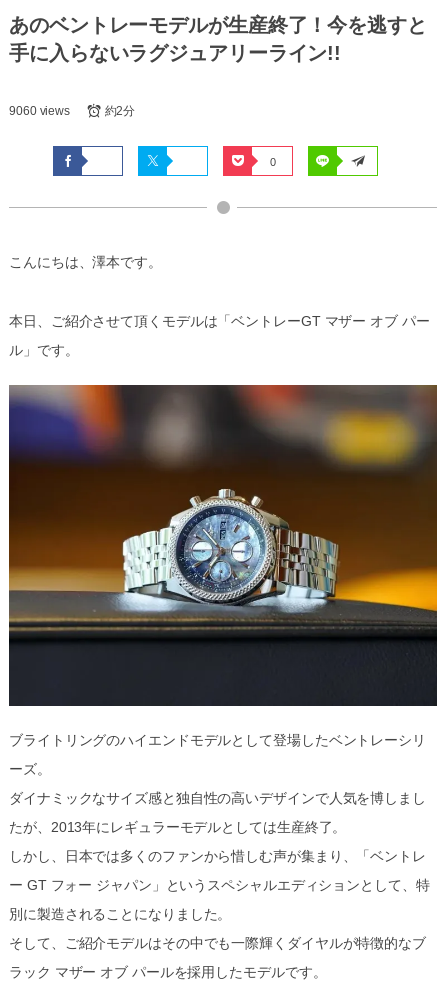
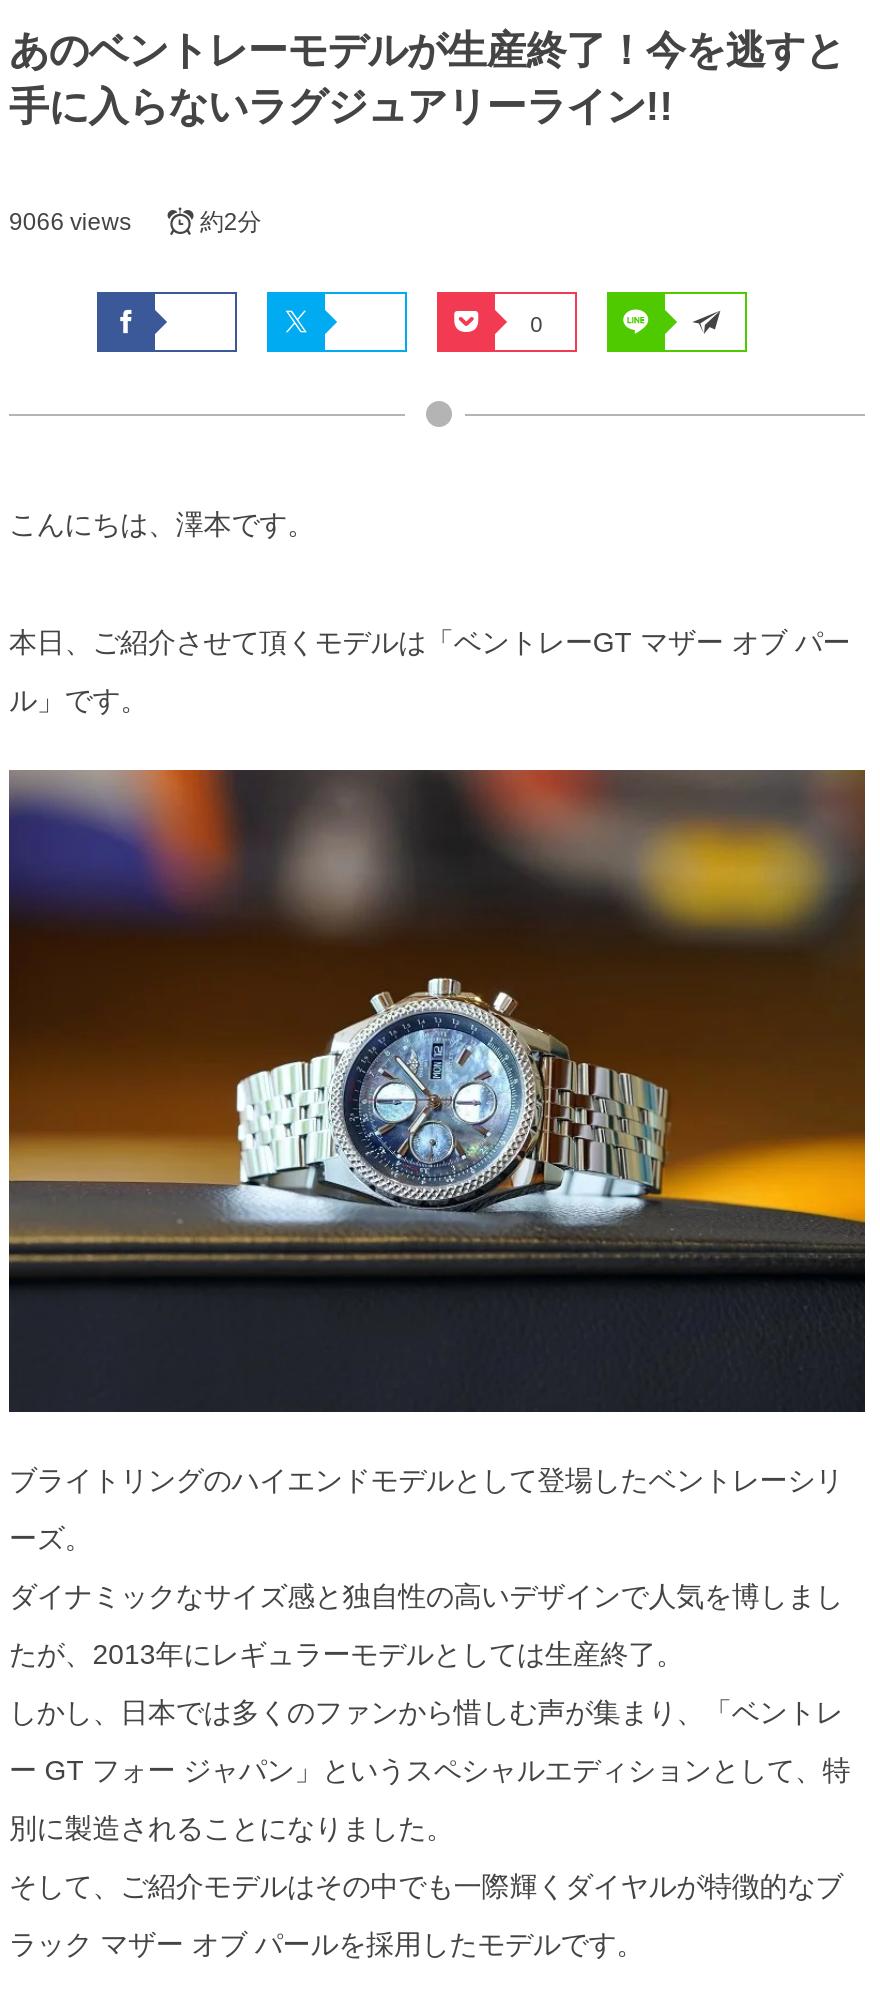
- 9060 views
+ 9066 views
